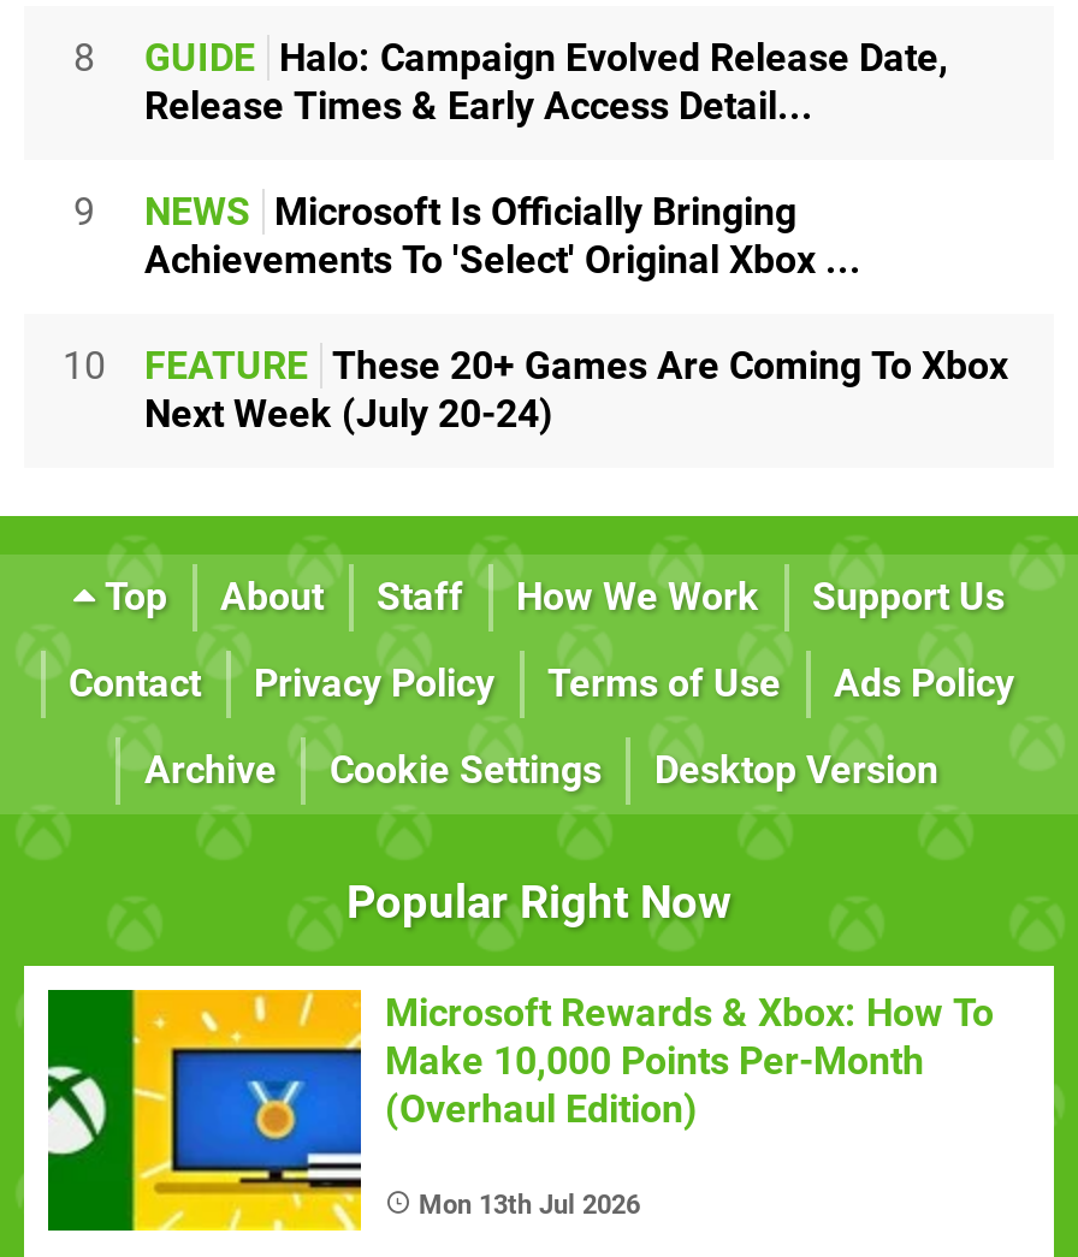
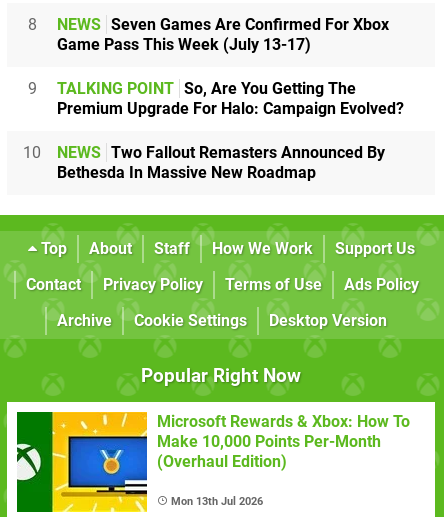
- GUIDE Halo: Campaign Evolved Release Date,
- Release Times & Early Access Detail...
+ NEWS Seven Games Are Confirmed For Xbox
+ Game Pass This Week (July 13-17)

- NEWS Microsoft Is Officially Bringing
- Achievements To 'Select' Original Xbox ...
+ TALKING POINT So, Are You Getting The
+ Premium Upgrade For Halo: Campaign Evolved?

- FEATURE These 20+ Games Are Coming To Xbox
- Next Week (July 20-24)
+ NEWS Two Fallout Remasters Announced By
+ Bethesda In Massive New Roadmap
